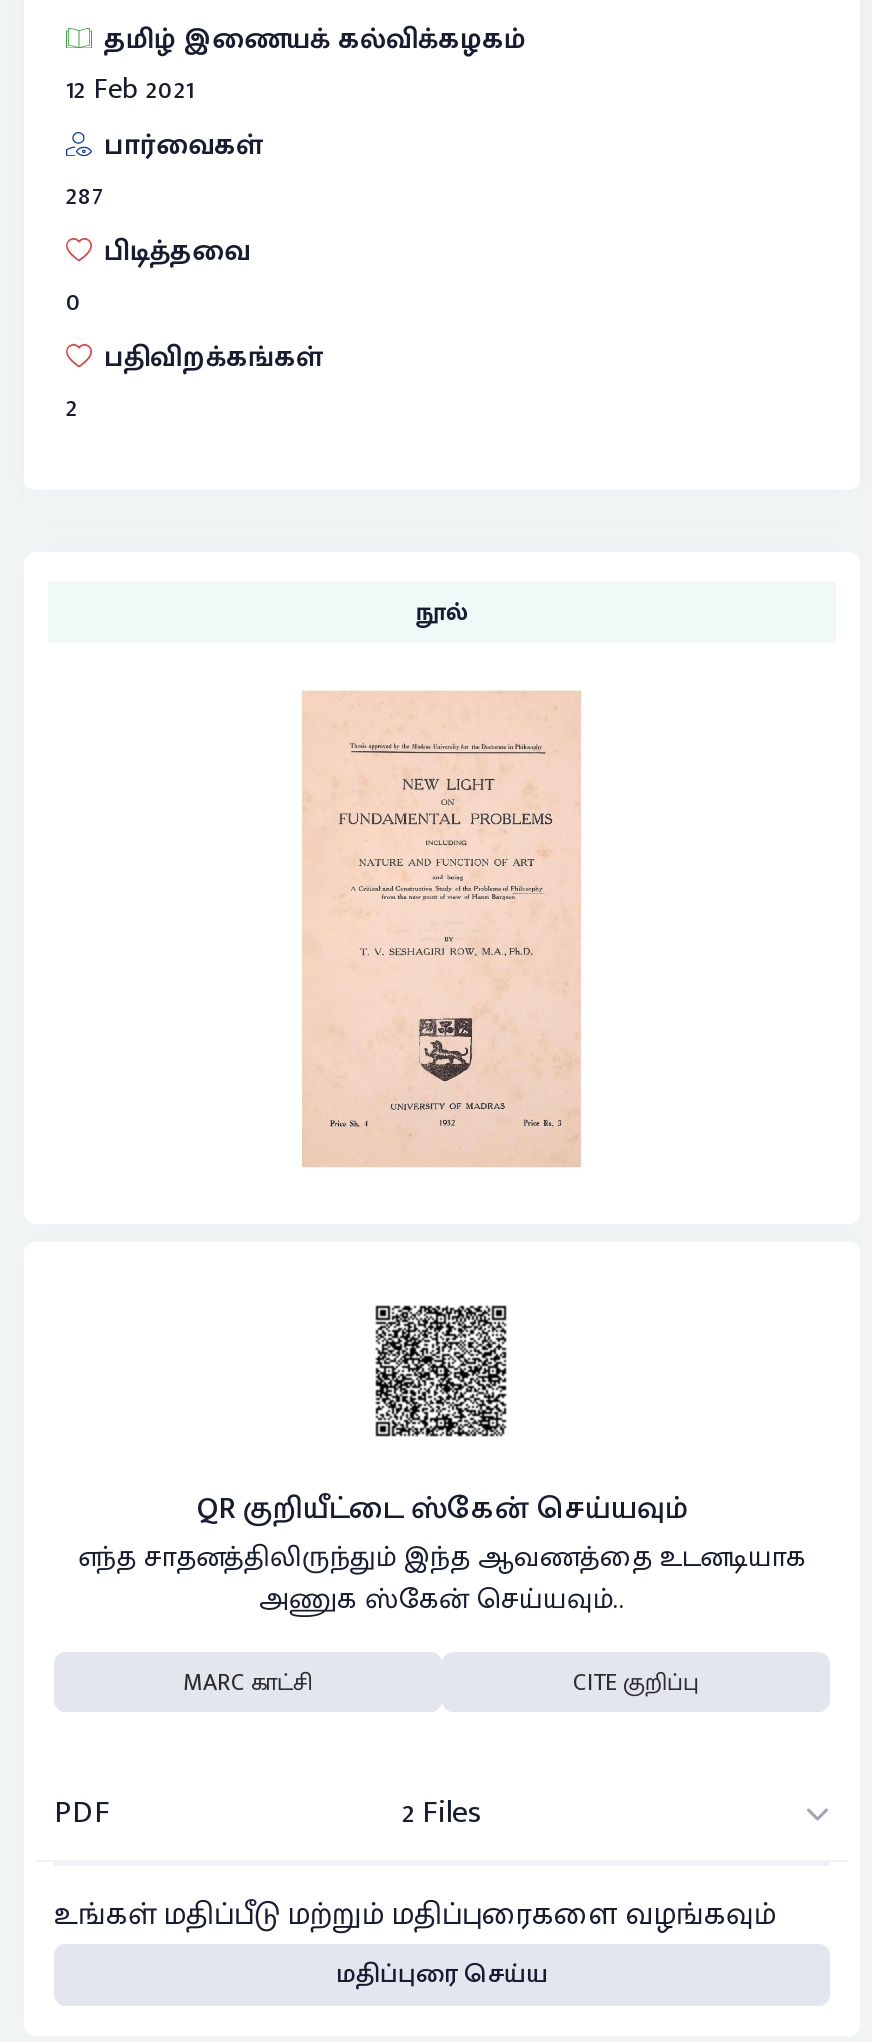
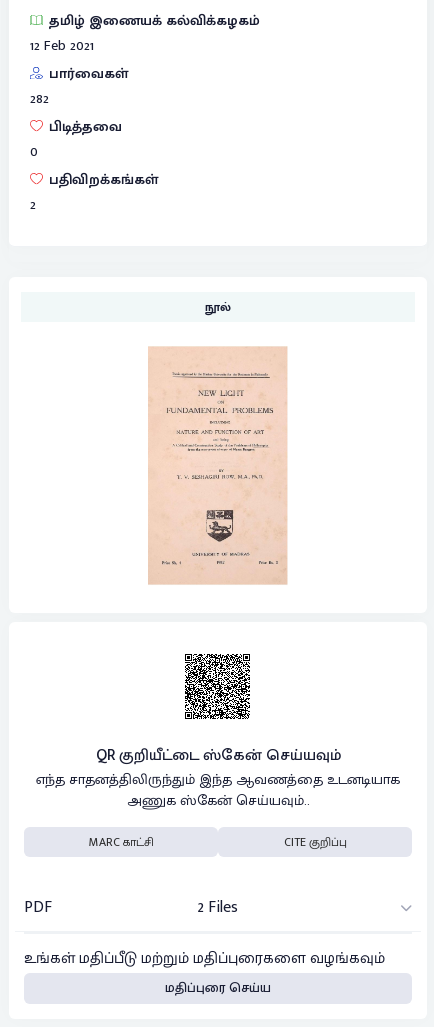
- 287
+ 282
